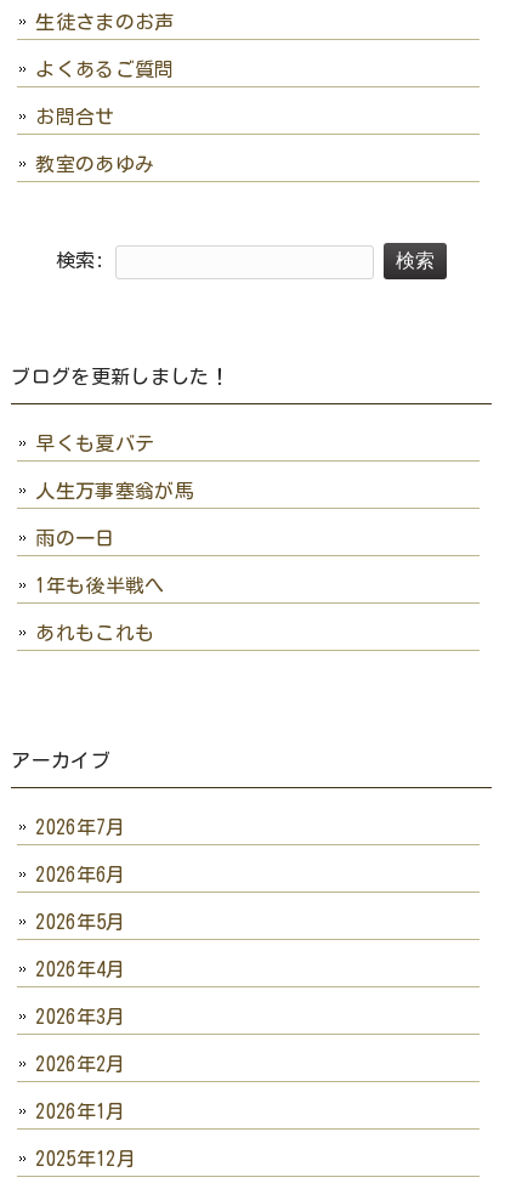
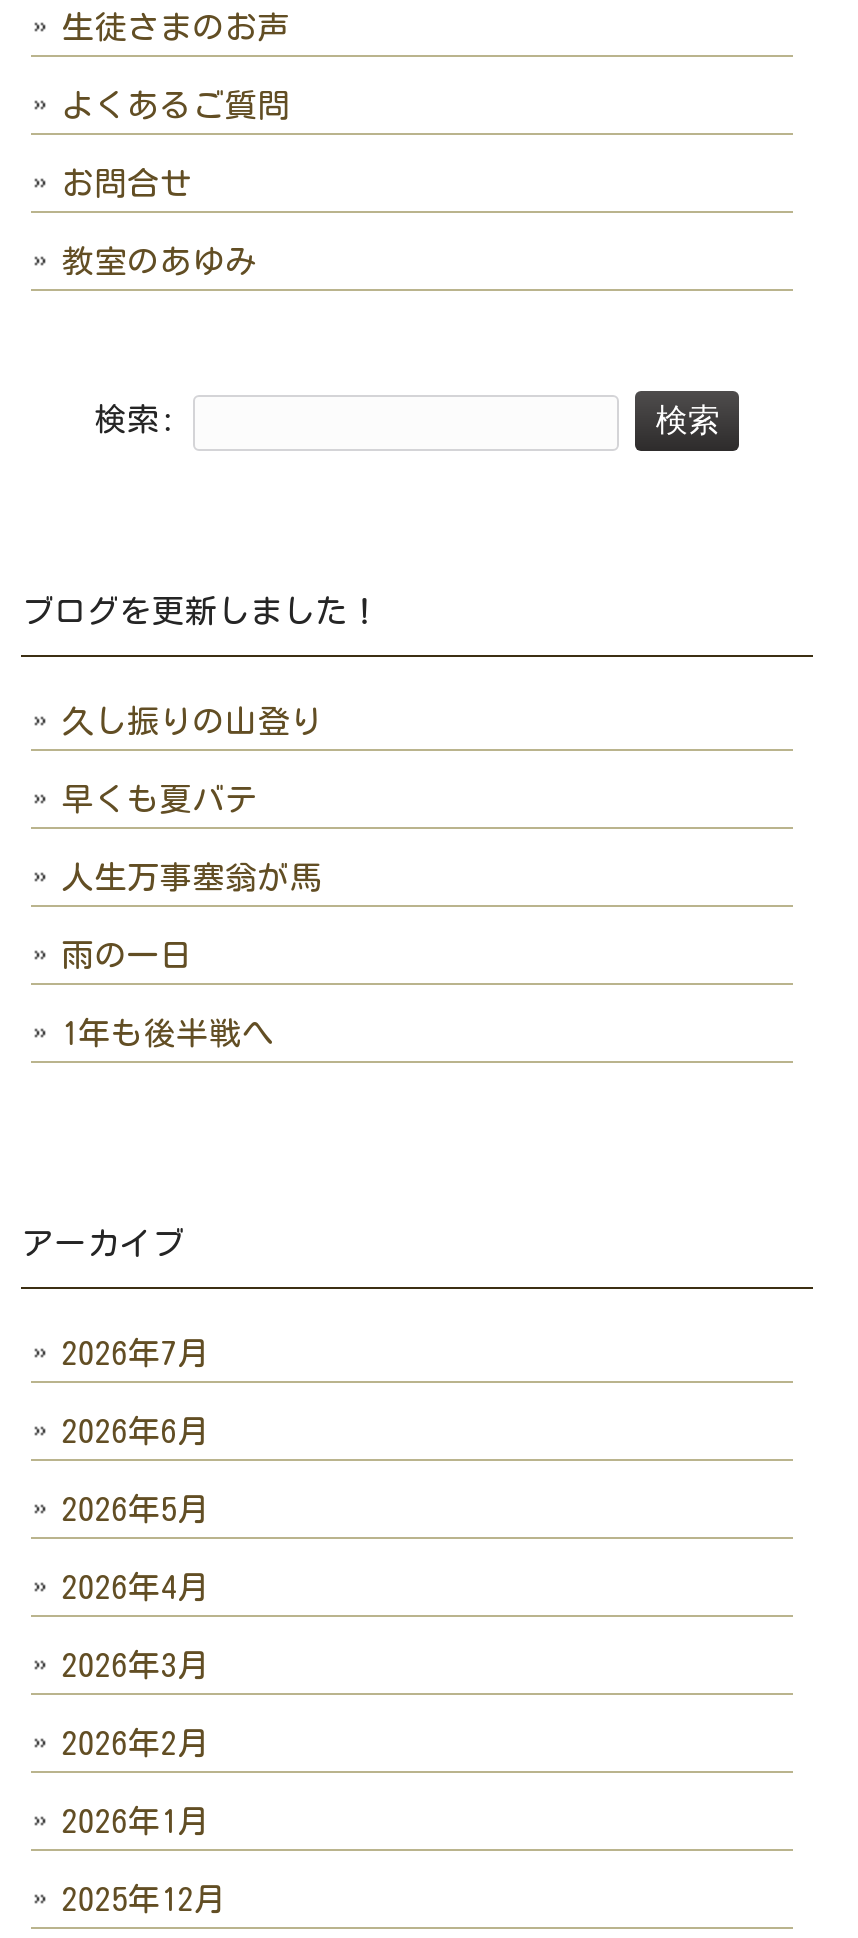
+ 久し振りの山登り

moved down: 早くも夏バテ | 人生万事塞翁が馬 | 雨の一日 | 1年も後半戦へ

- あれもこれも
